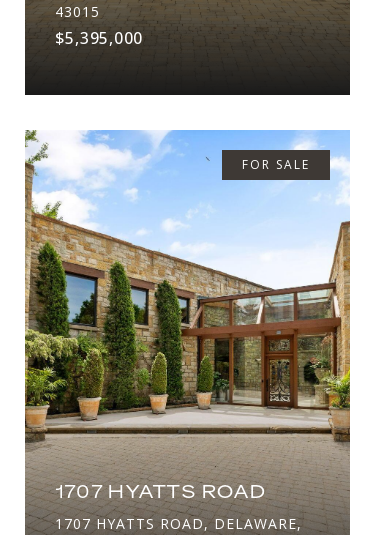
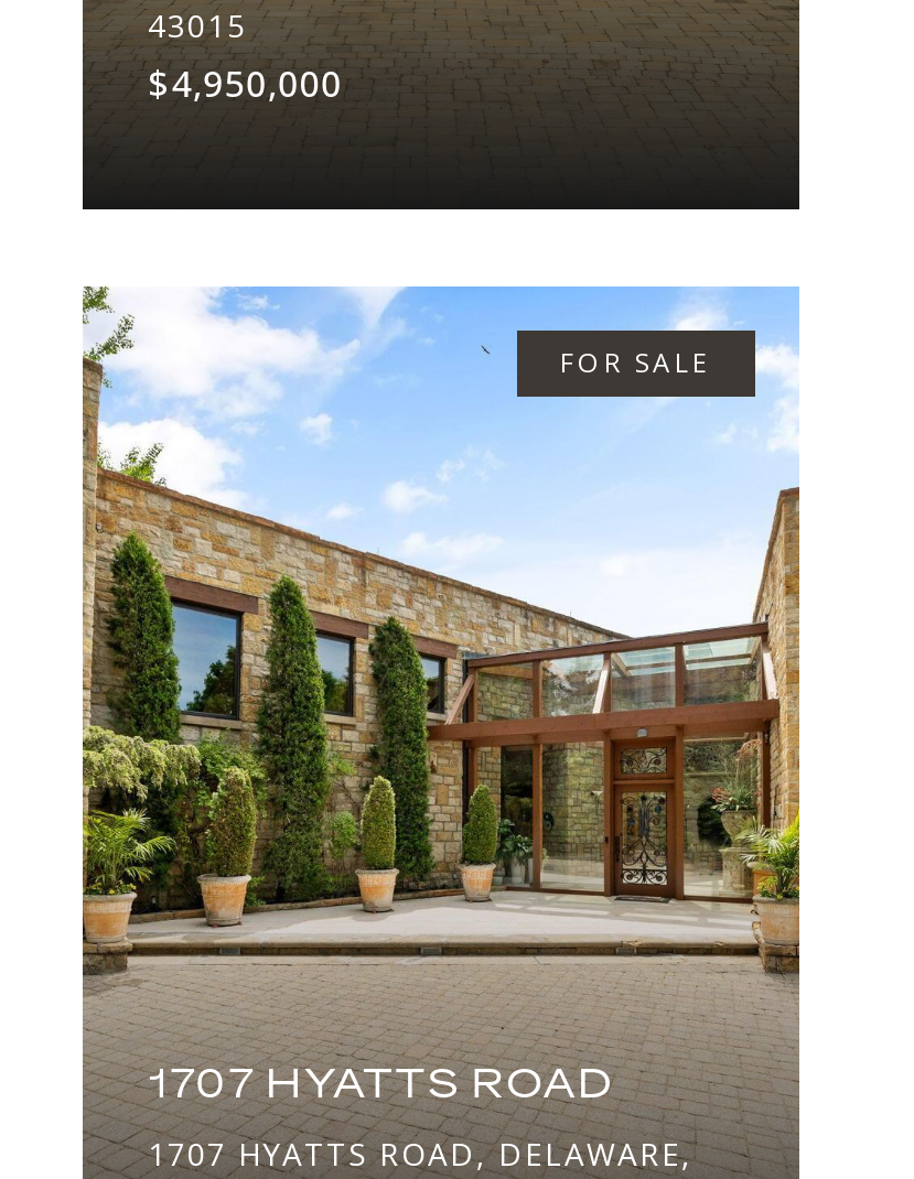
- $5,395,000
+ $4,950,000
